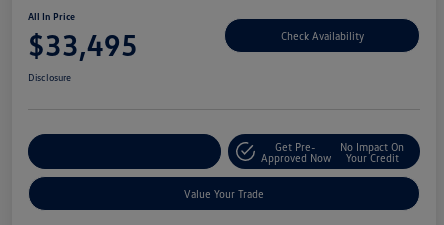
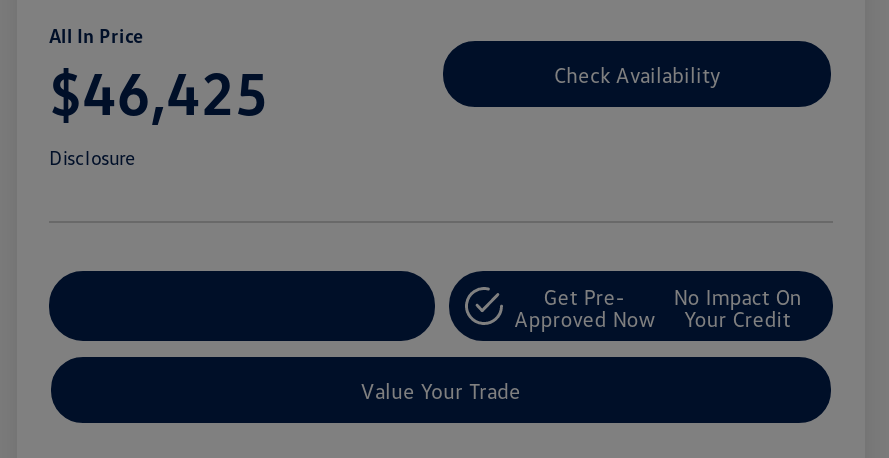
- $33,495
+ $46,425
